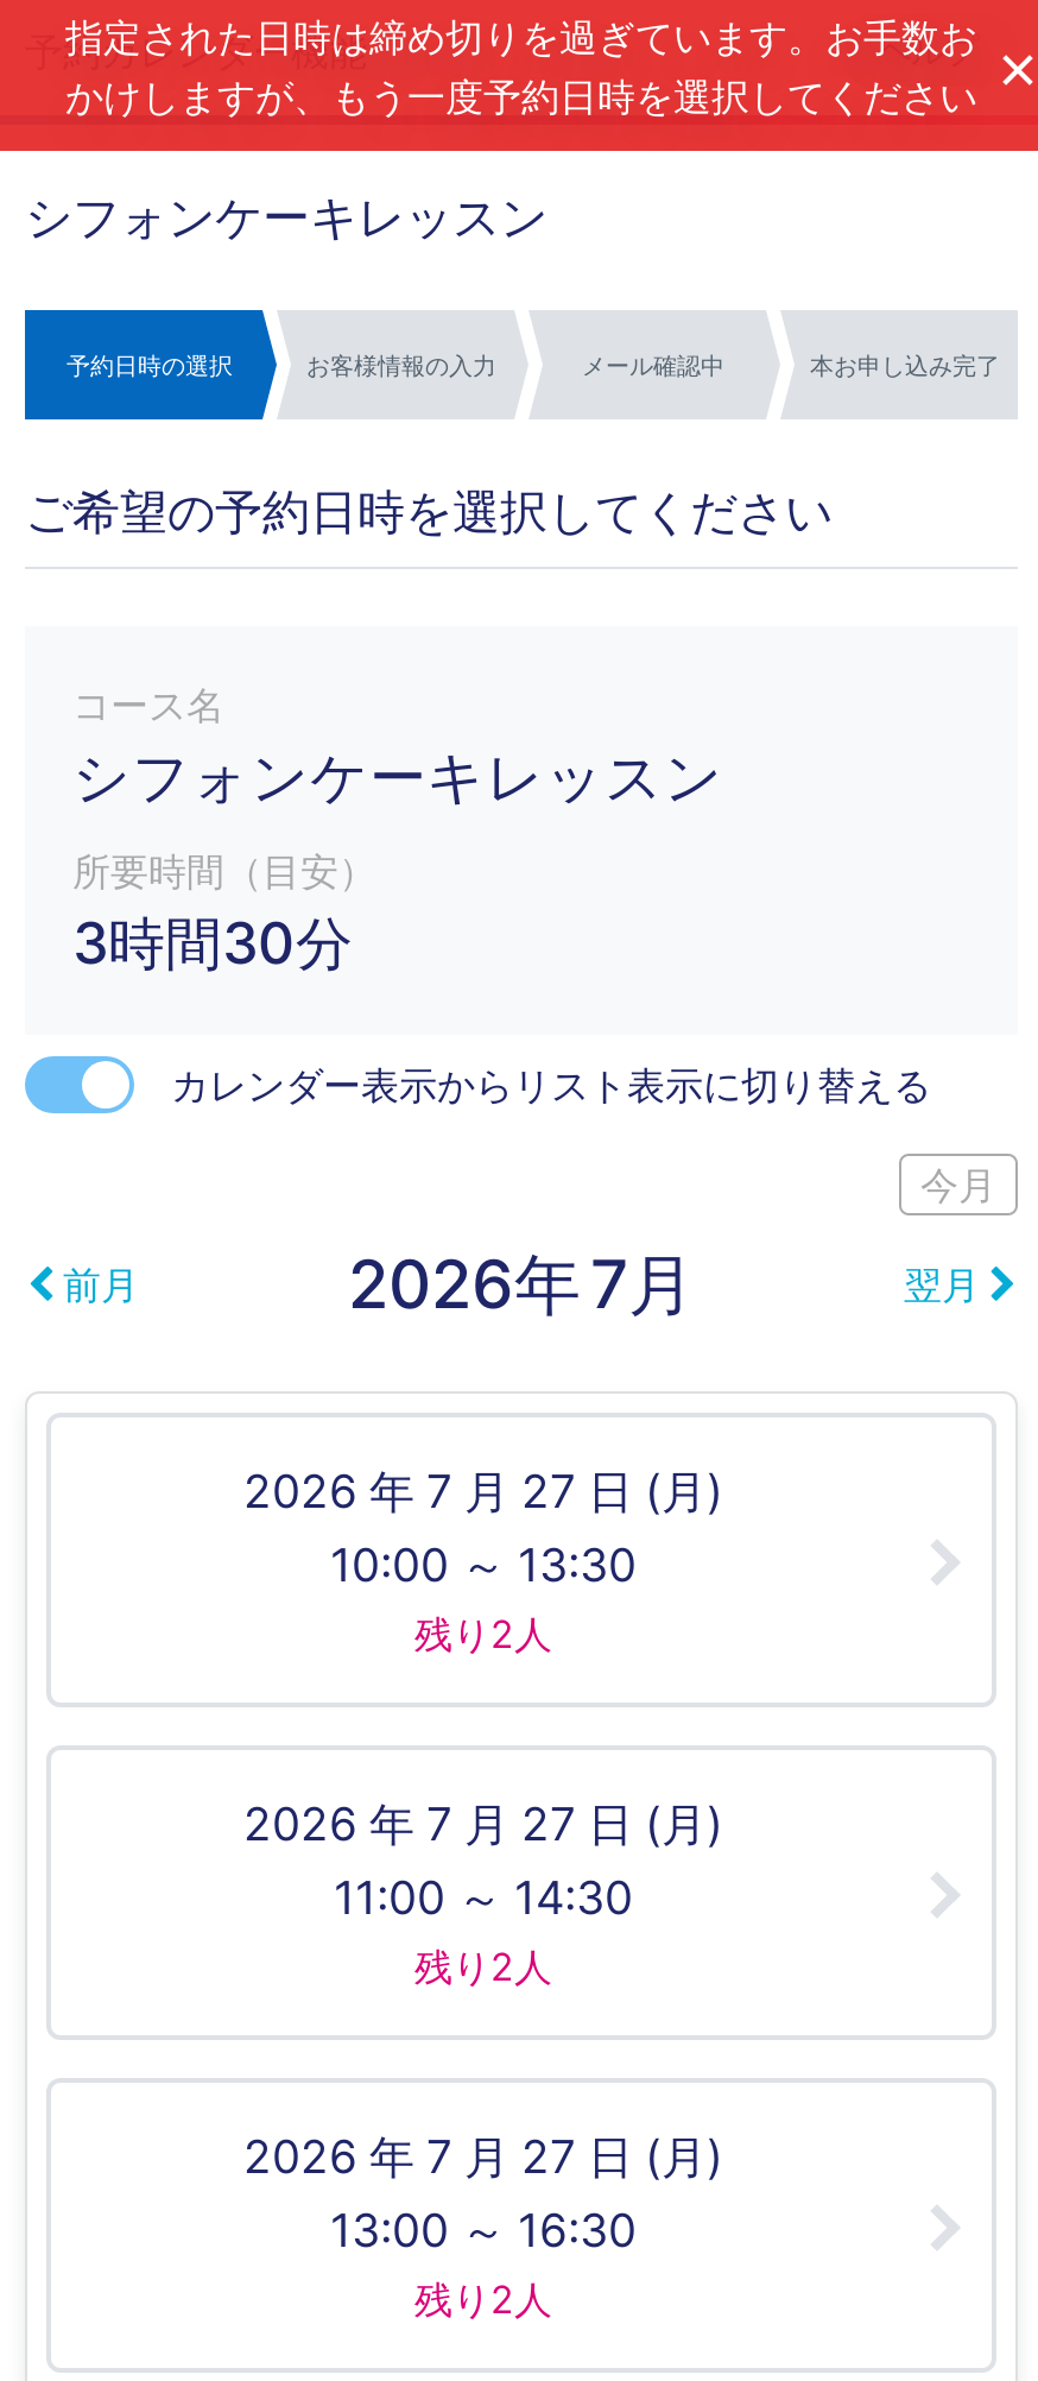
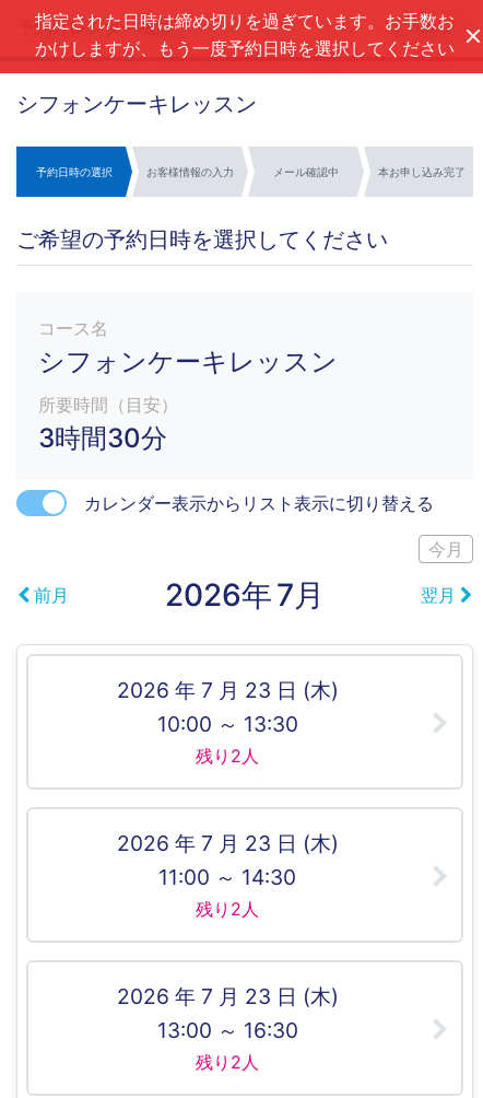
- 2026 年 7 月 27 日 (月)
+ 2026 年 7 月 23 日 (木)

- 2026 年 7 月 27 日 (月)
+ 2026 年 7 月 23 日 (木)

- 2026 年 7 月 27 日 (月)
+ 2026 年 7 月 23 日 (木)
